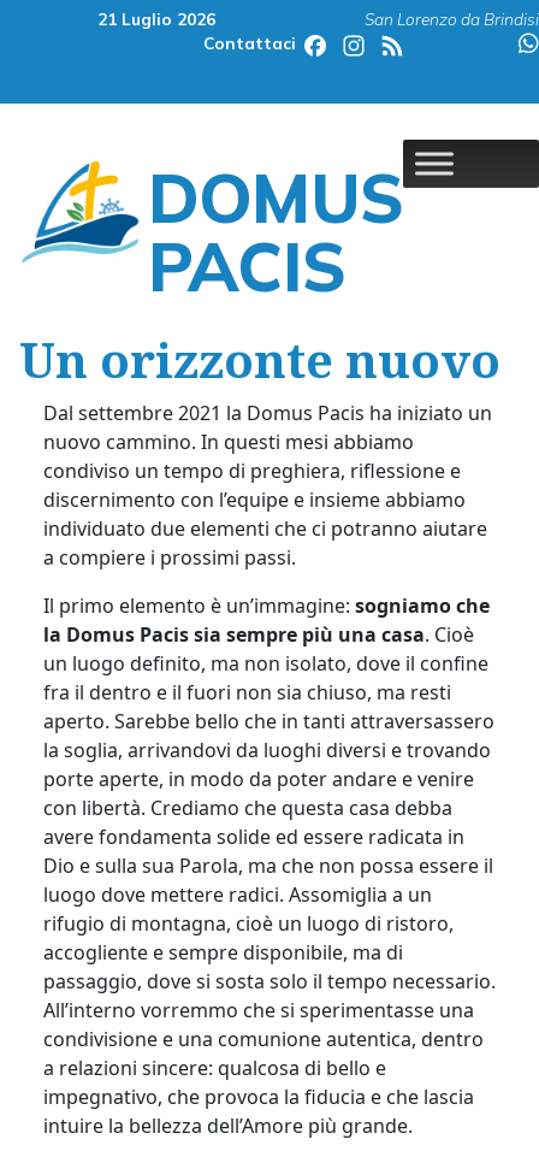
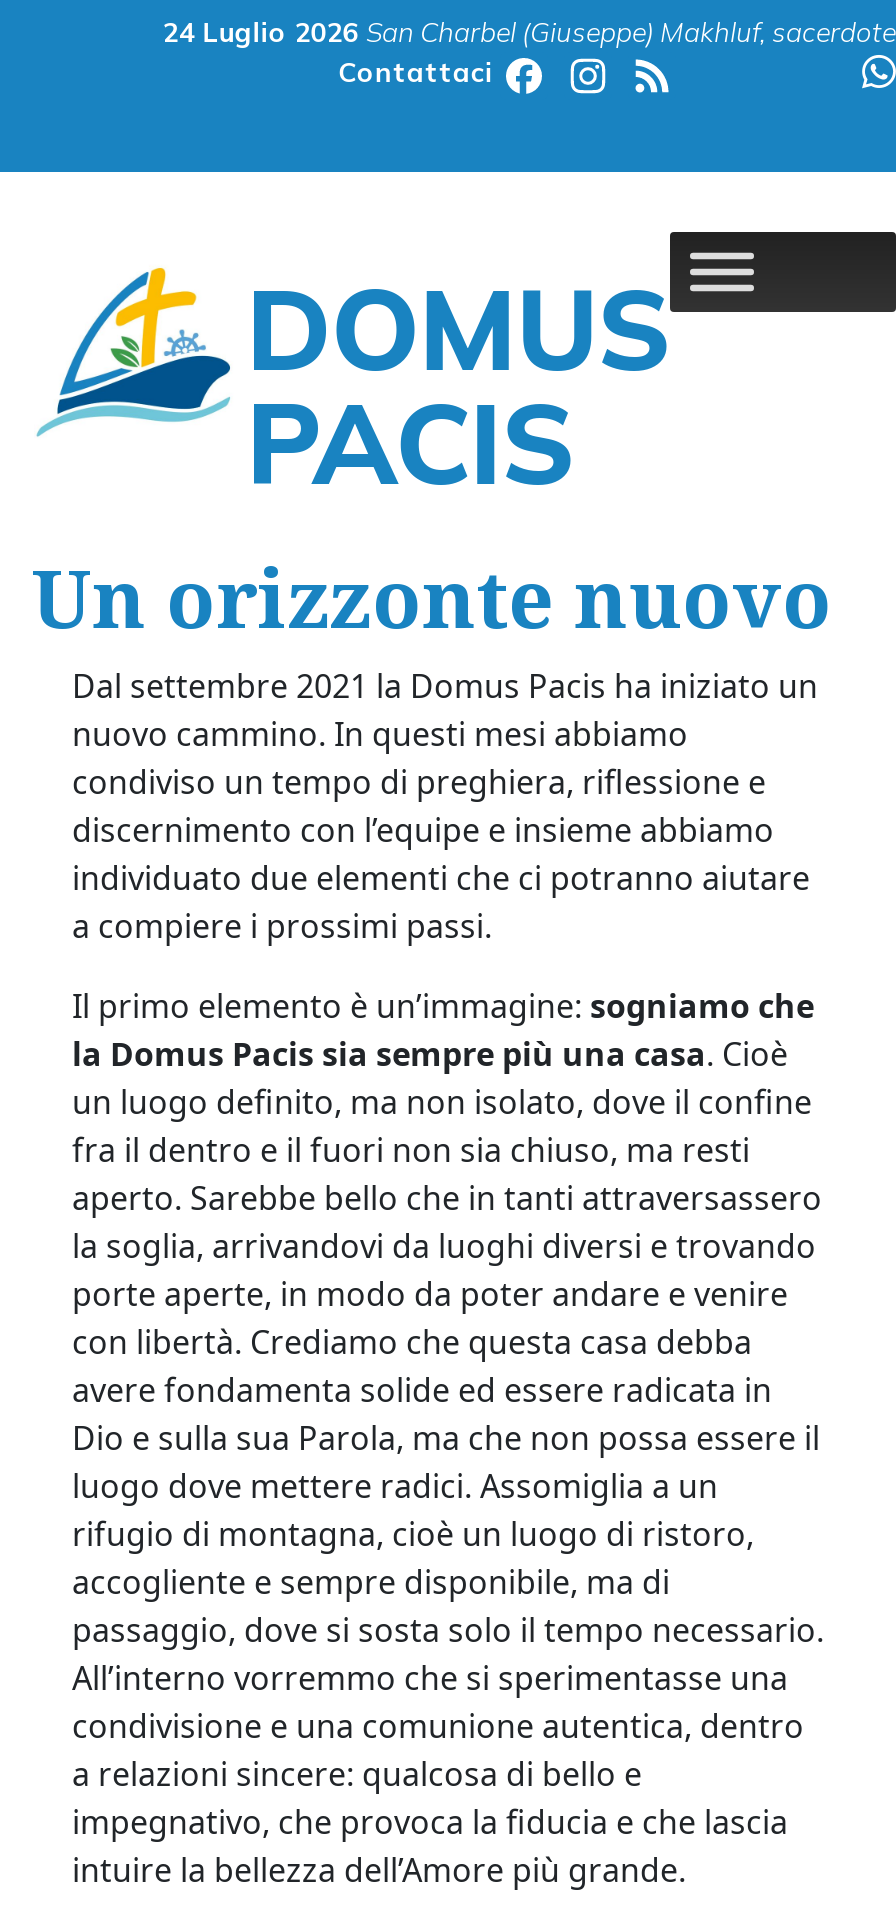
- 21 Luglio 2026
- San Lorenzo da Brindisi
+ 24 Luglio 2026 San Charbel (Giuseppe) Makhluf, sacerdote
